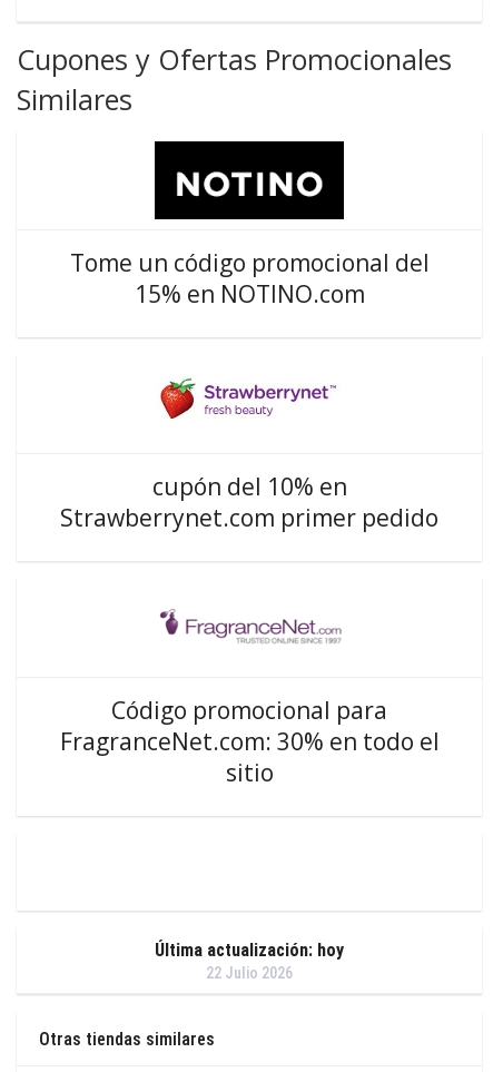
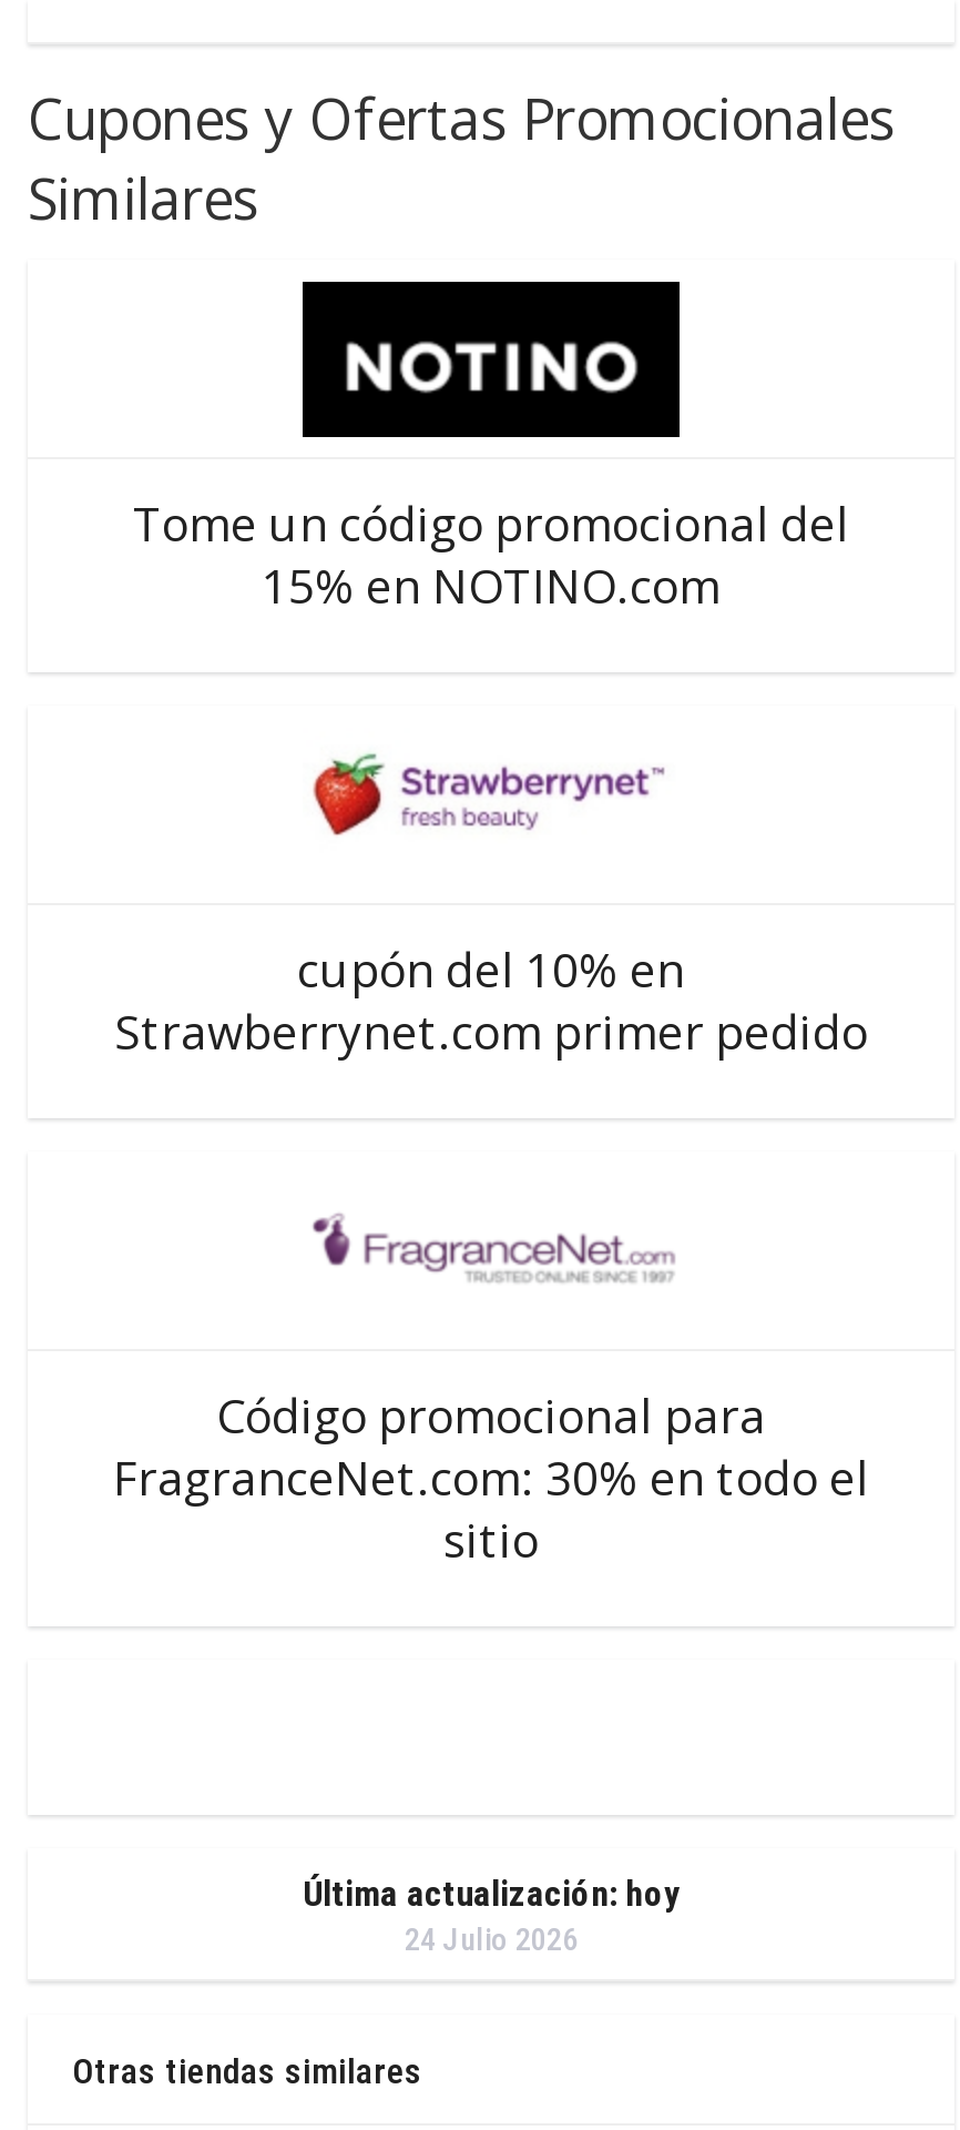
- 22 Julio 2026
+ 24 Julio 2026
